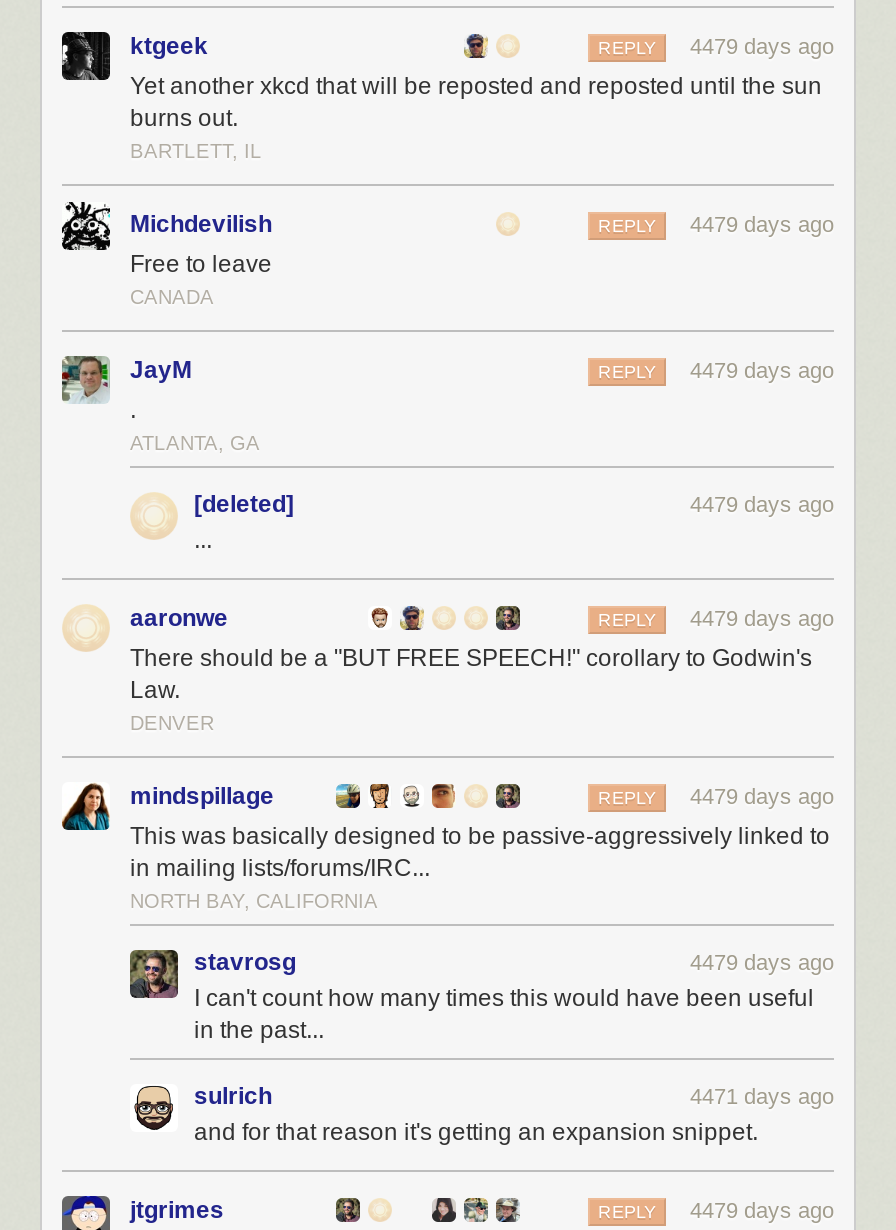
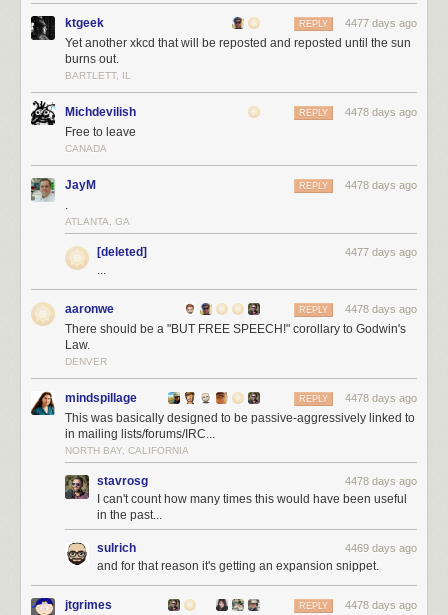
- REPLY 4479 days ago
+ REPLY 4477 days ago

- REPLY 4479 days ago
+ REPLY 4478 days ago

- REPLY 4479 days ago
+ REPLY 4478 days ago

- 4479 days ago
+ 4477 days ago

- REPLY 4479 days ago
+ REPLY 4478 days ago

- REPLY 4479 days ago
+ REPLY 4478 days ago

- 4479 days ago
+ 4478 days ago

- 4471 days ago
+ 4469 days ago

- REPLY 4479 days ago
+ REPLY 4478 days ago
